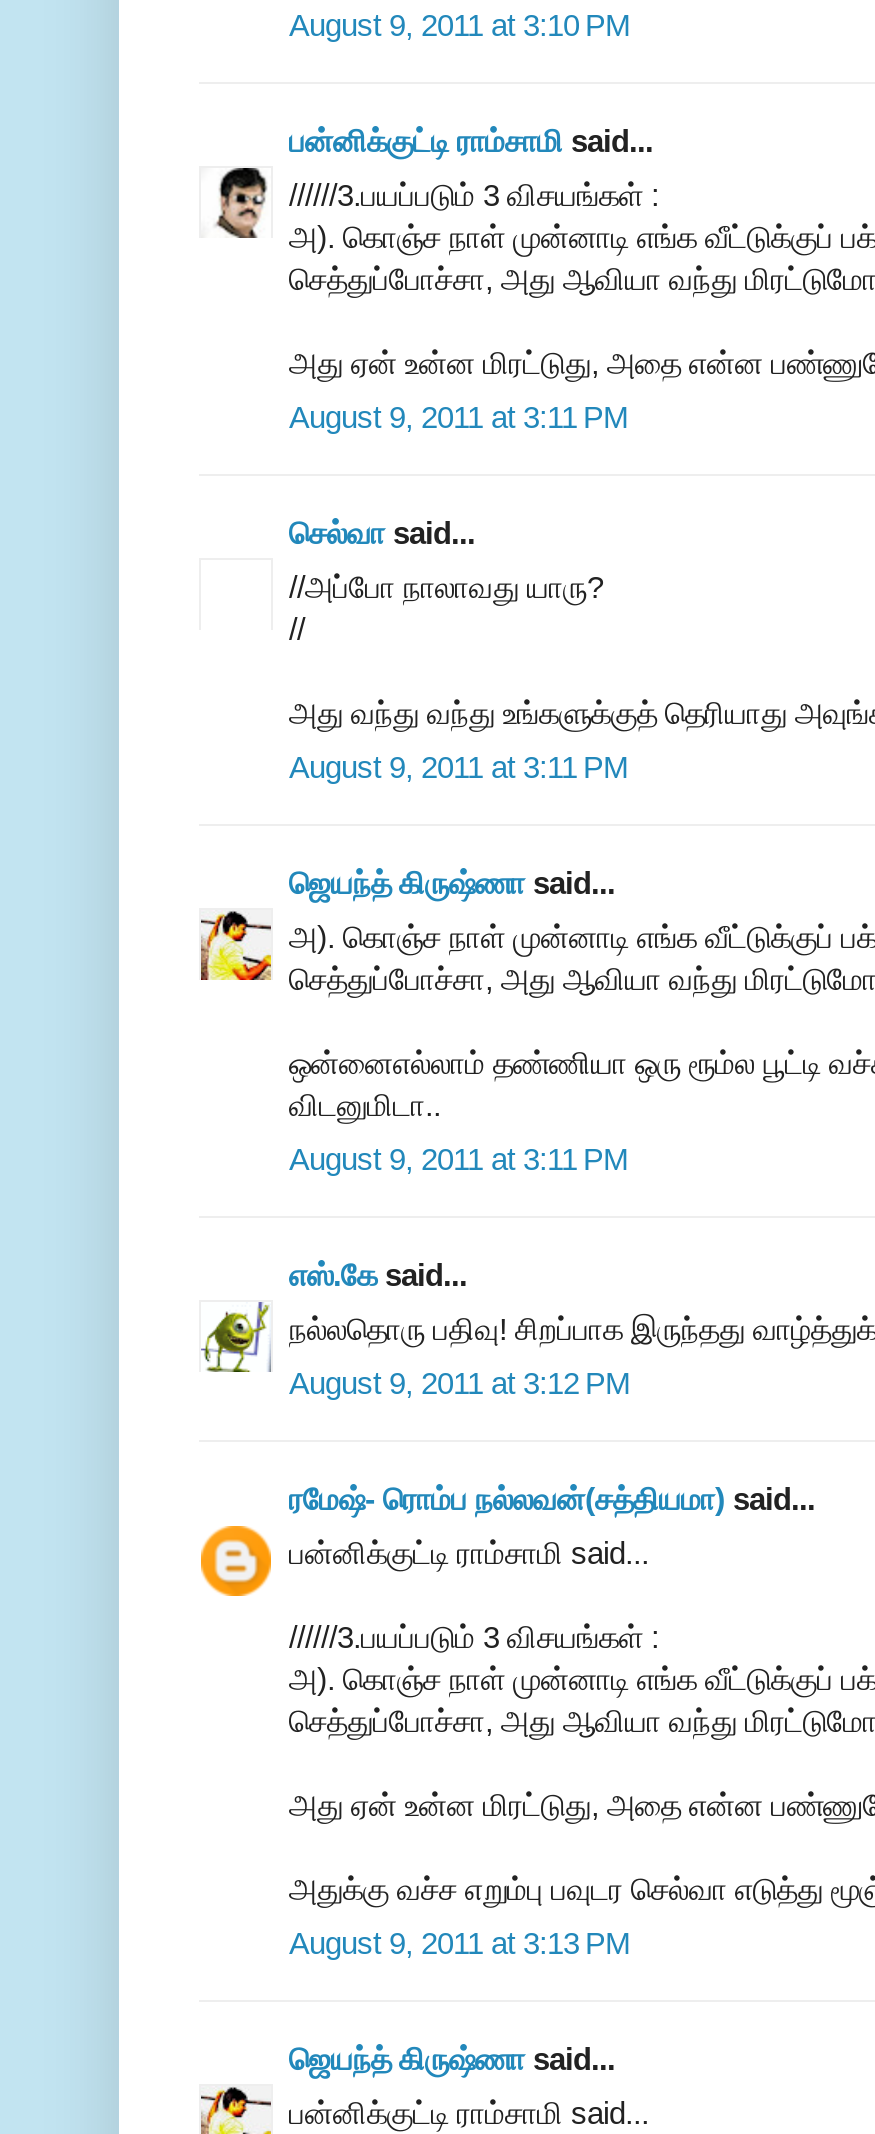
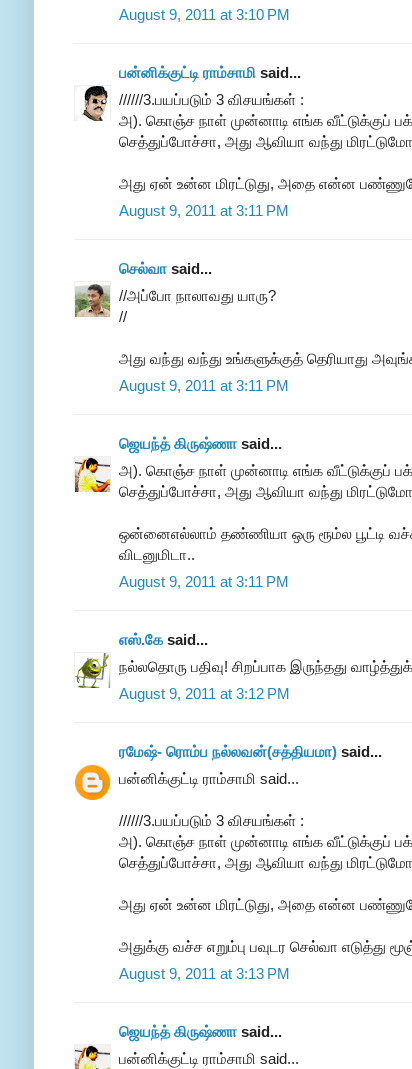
+ [image]
